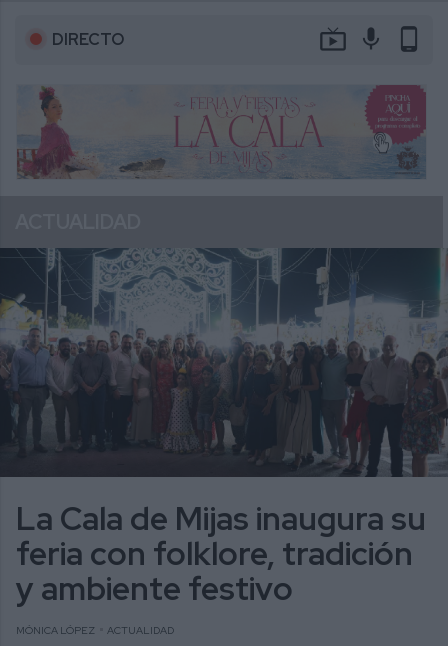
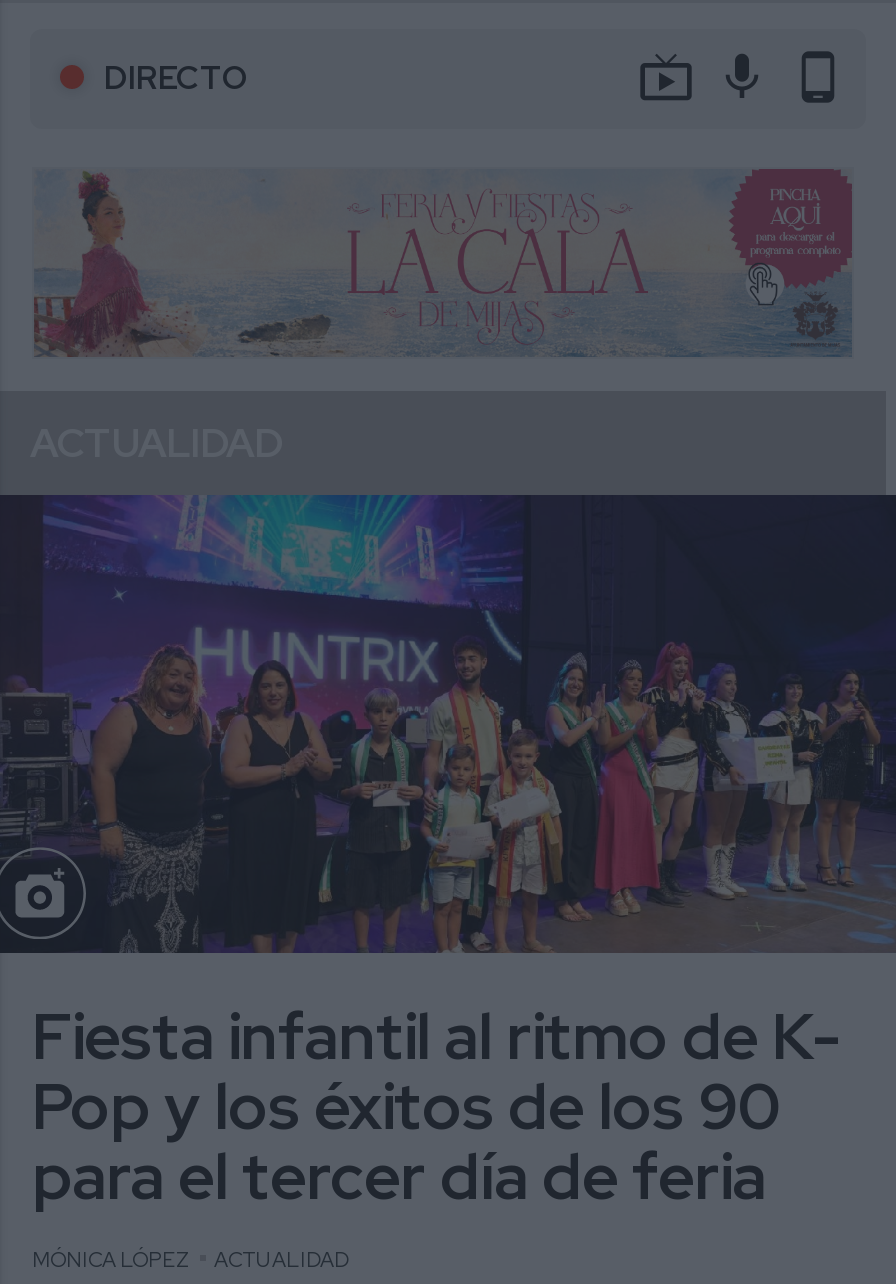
- [image]
- La Cala de Mijas inaugura su
- feria con folklore, tradición
- y ambiente festivo
+ [image]
+ Fiesta infantil al ritmo de K-
+ Pop y los éxitos de los 90
+ para el tercer día de feria
